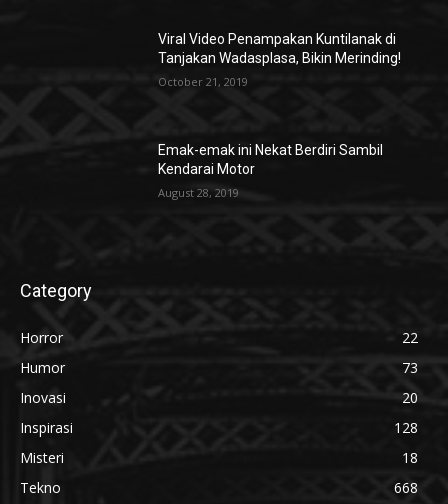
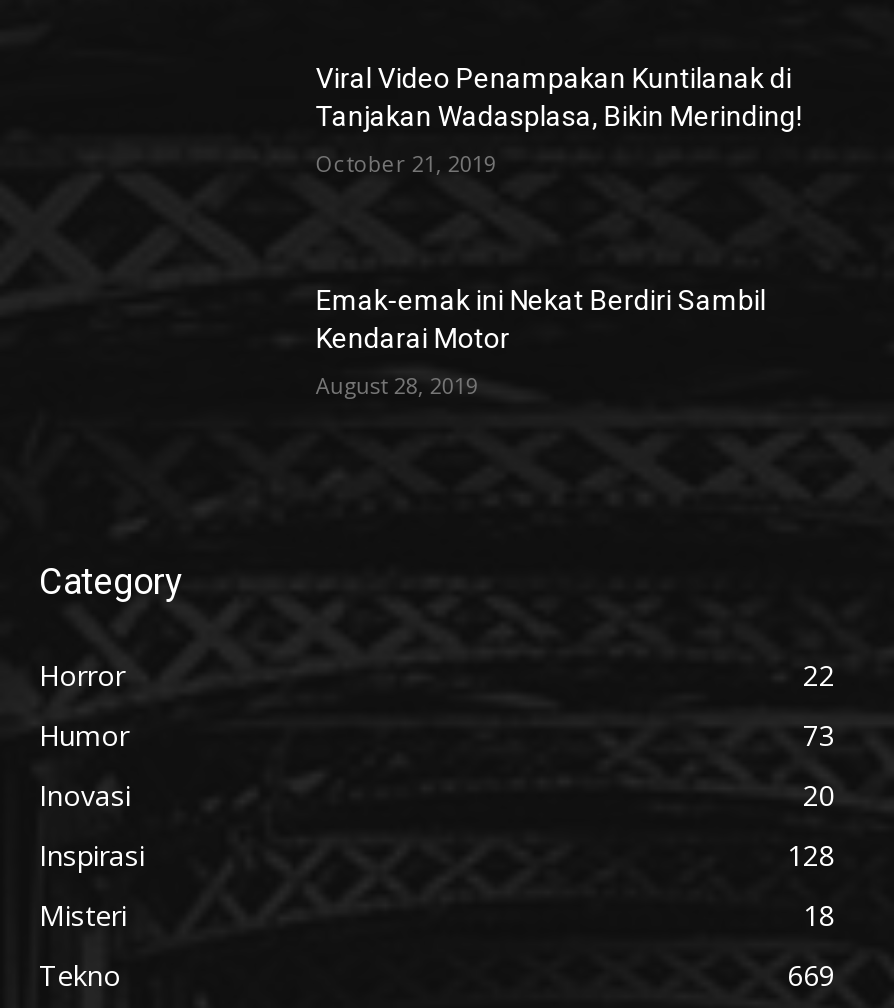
- 668
+ 669
